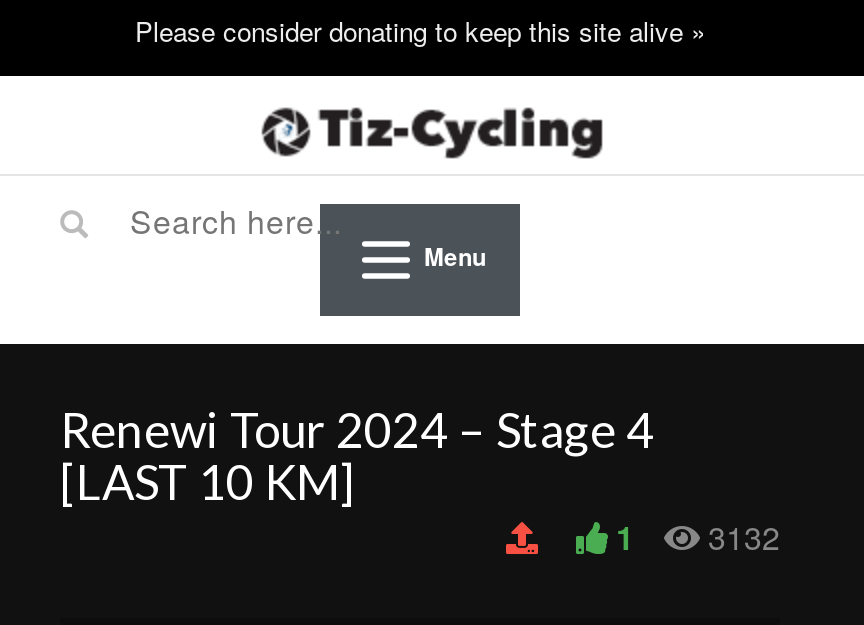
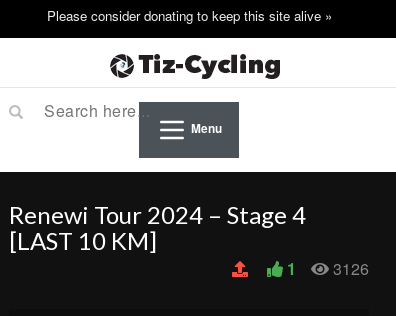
- 1 3132
+ 1 3126
